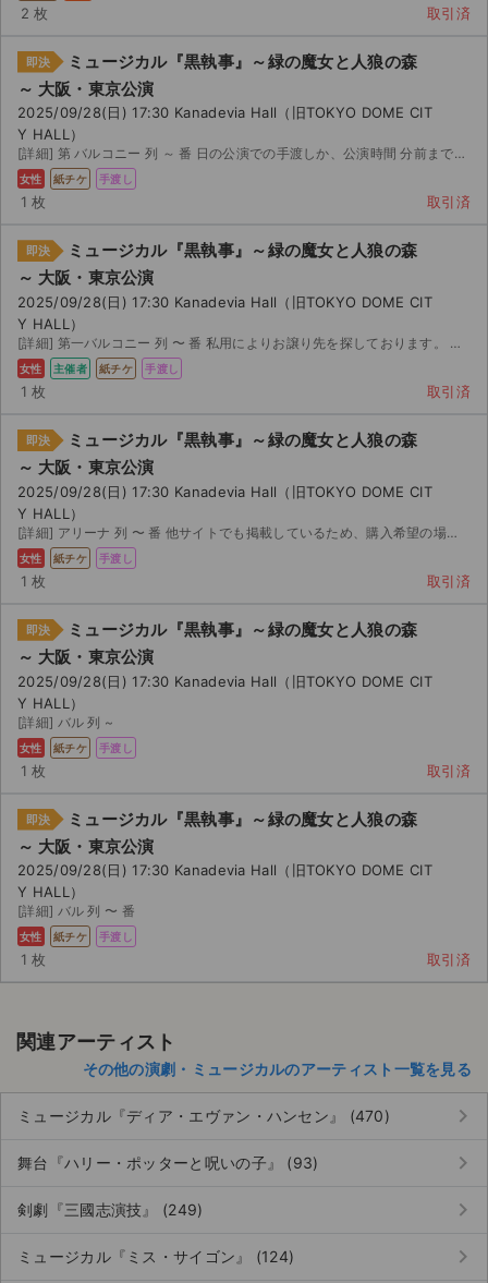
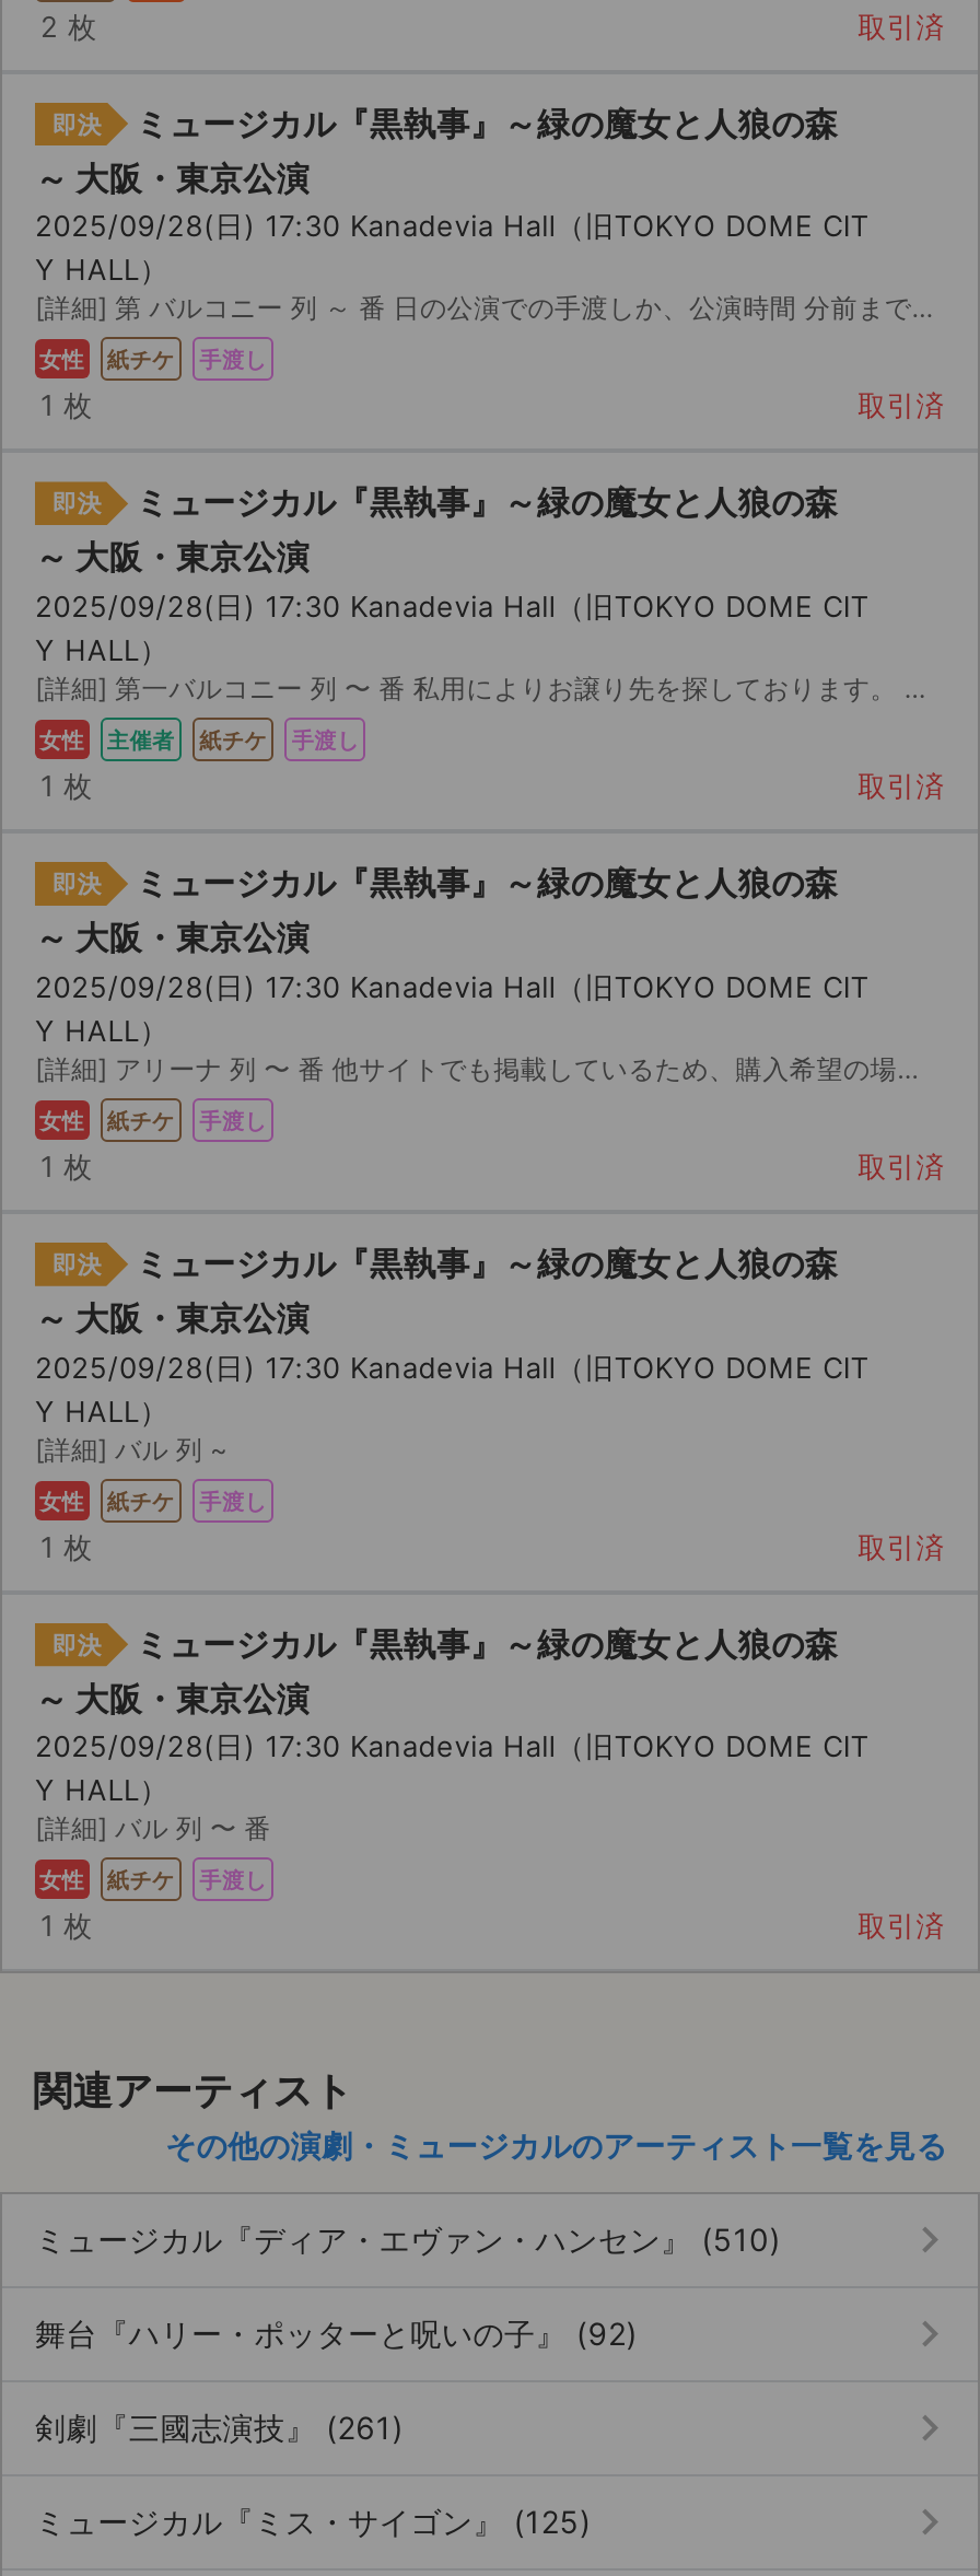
- ミュージカル『ディア・エヴァン・ハンセン』 (470)
+ ミュージカル『ディア・エヴァン・ハンセン』 (510)

- 舞台『ハリー・ポッターと呪いの子』 (93)
+ 舞台『ハリー・ポッターと呪いの子』 (92)

- 剣劇『三國志演技』 (249)
+ 剣劇『三國志演技』 (261)

- ミュージカル『ミス・サイゴン』 (124)
+ ミュージカル『ミス・サイゴン』 (125)
